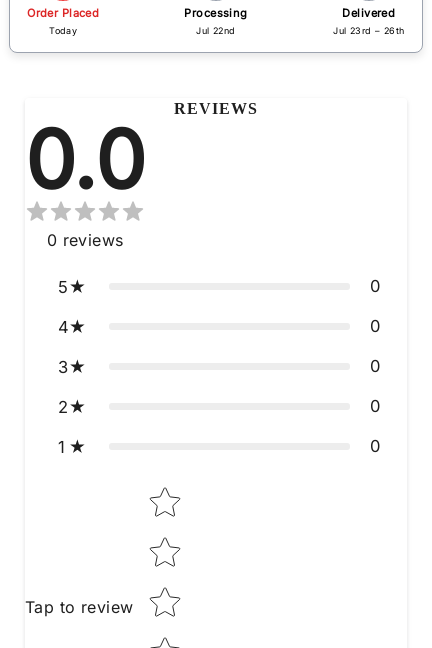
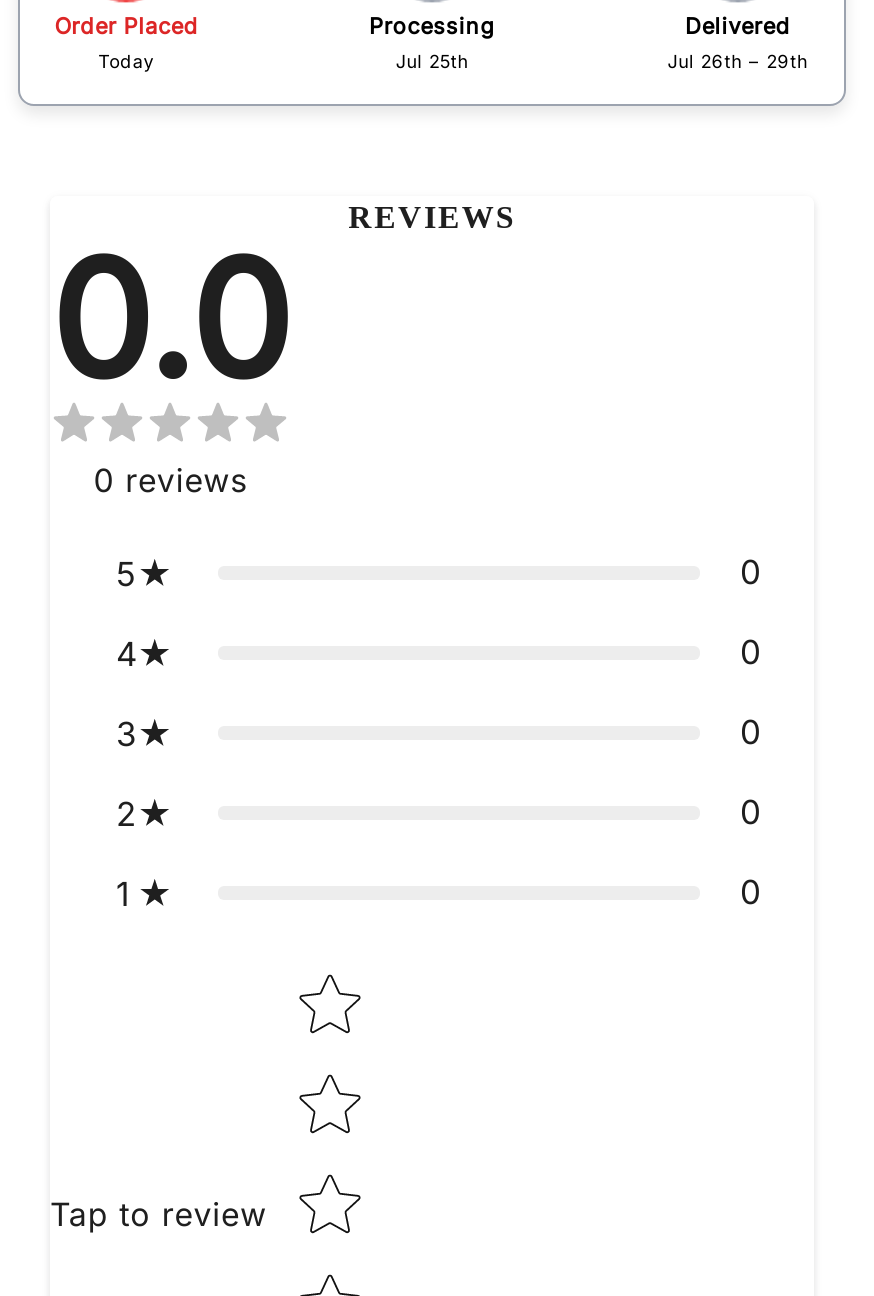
- Jul 22nd
+ Jul 25th

- Jul 23rd – 26th
+ Jul 26th – 29th
